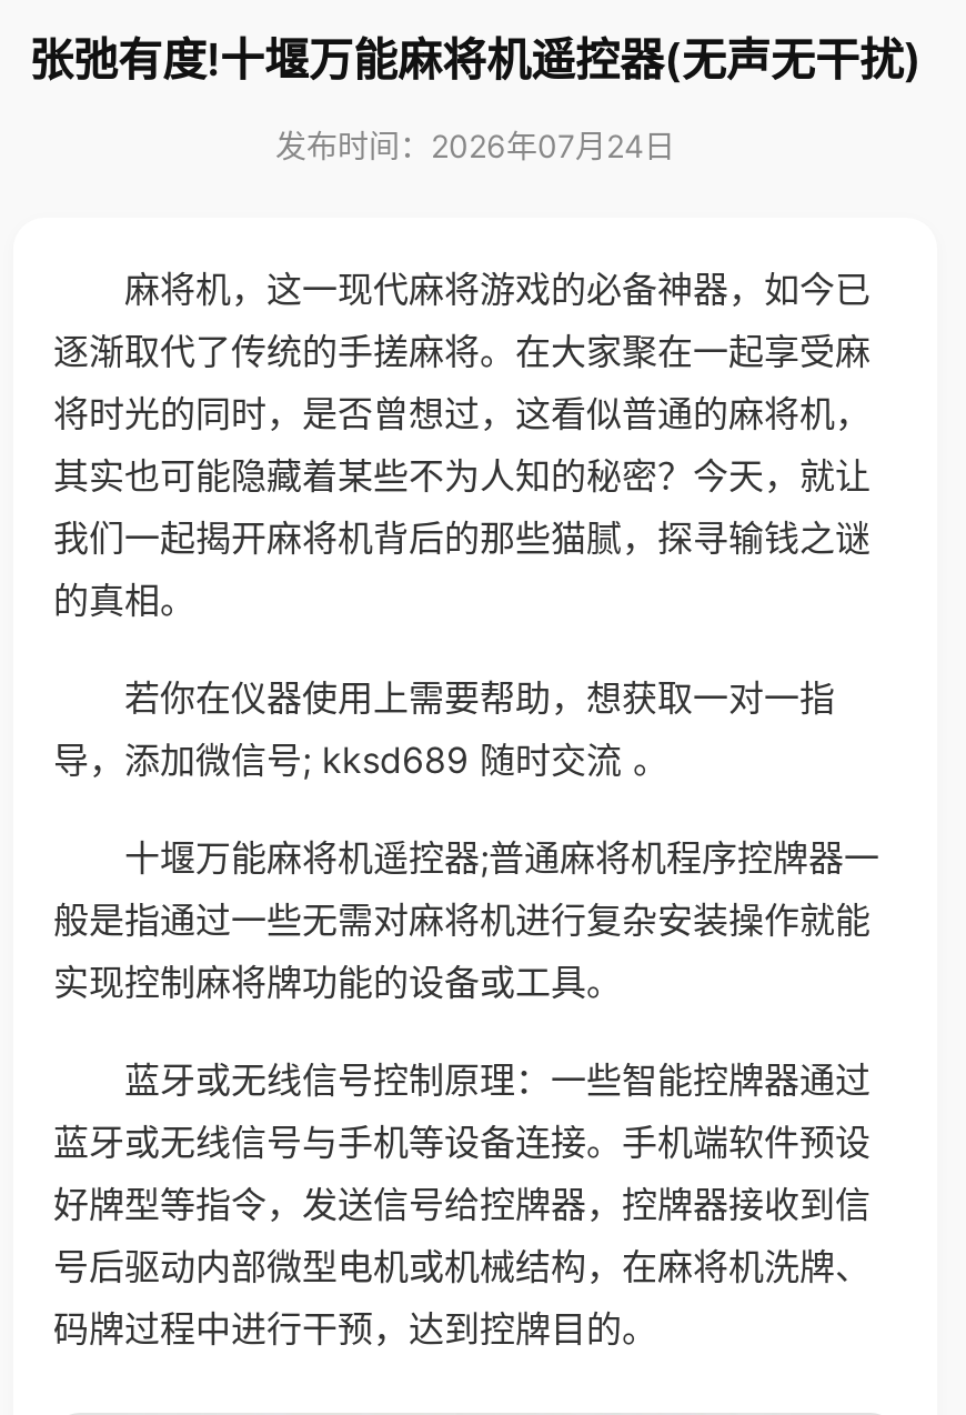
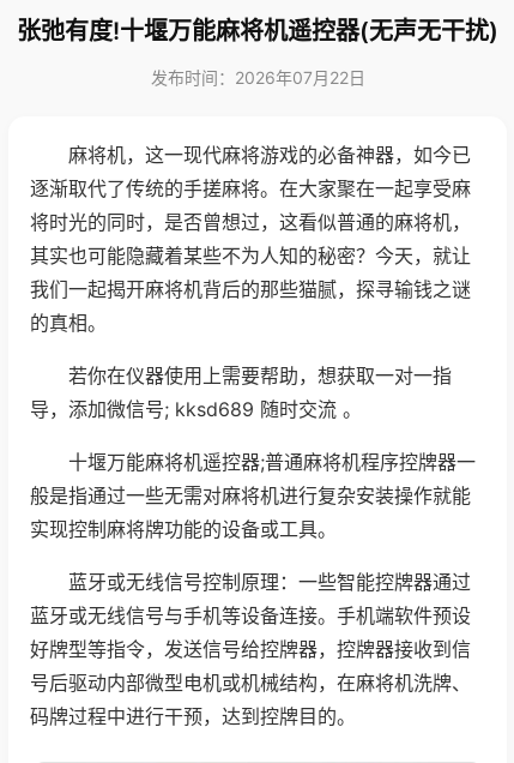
- 发布时间：2026年07月24日
+ 发布时间：2026年07月22日
